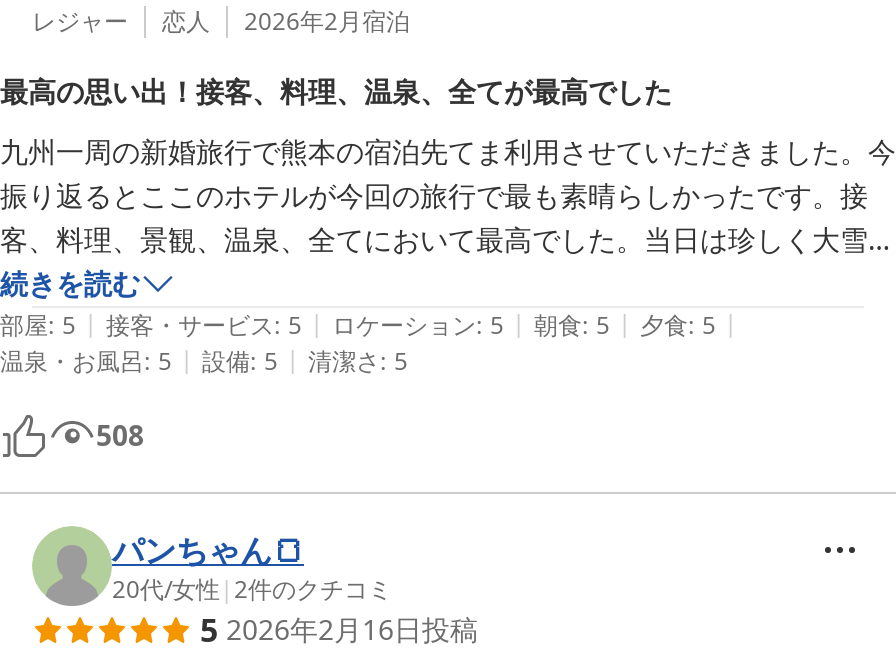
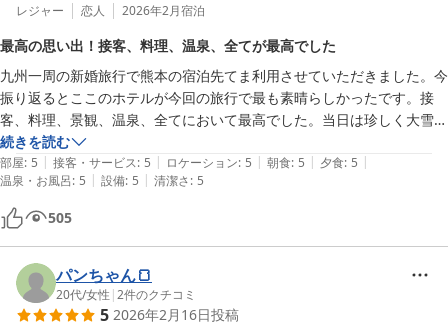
- 508
+ 505
